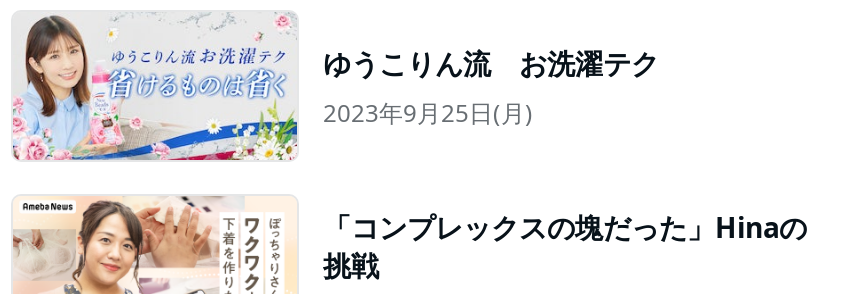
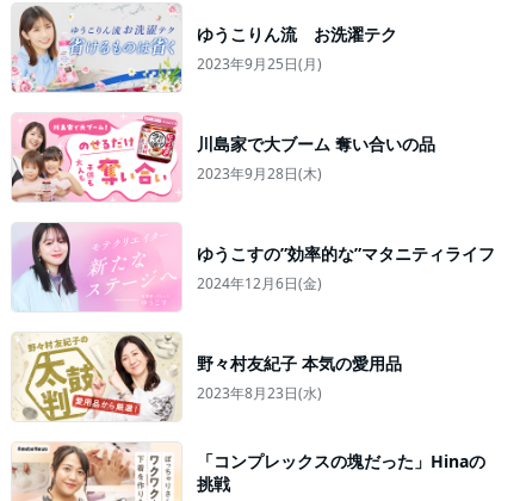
+ [image]
+ 川島家で大ブーム 奪い合いの品
+ 2023年9月28日(木)

+ [image]
+ ゆうこすの”効率的な”マタニティライフ
+ 2024年12月6日(金)

+ [image]
+ 野々村友紀子 本気の愛用品
+ 2023年8月23日(水)
